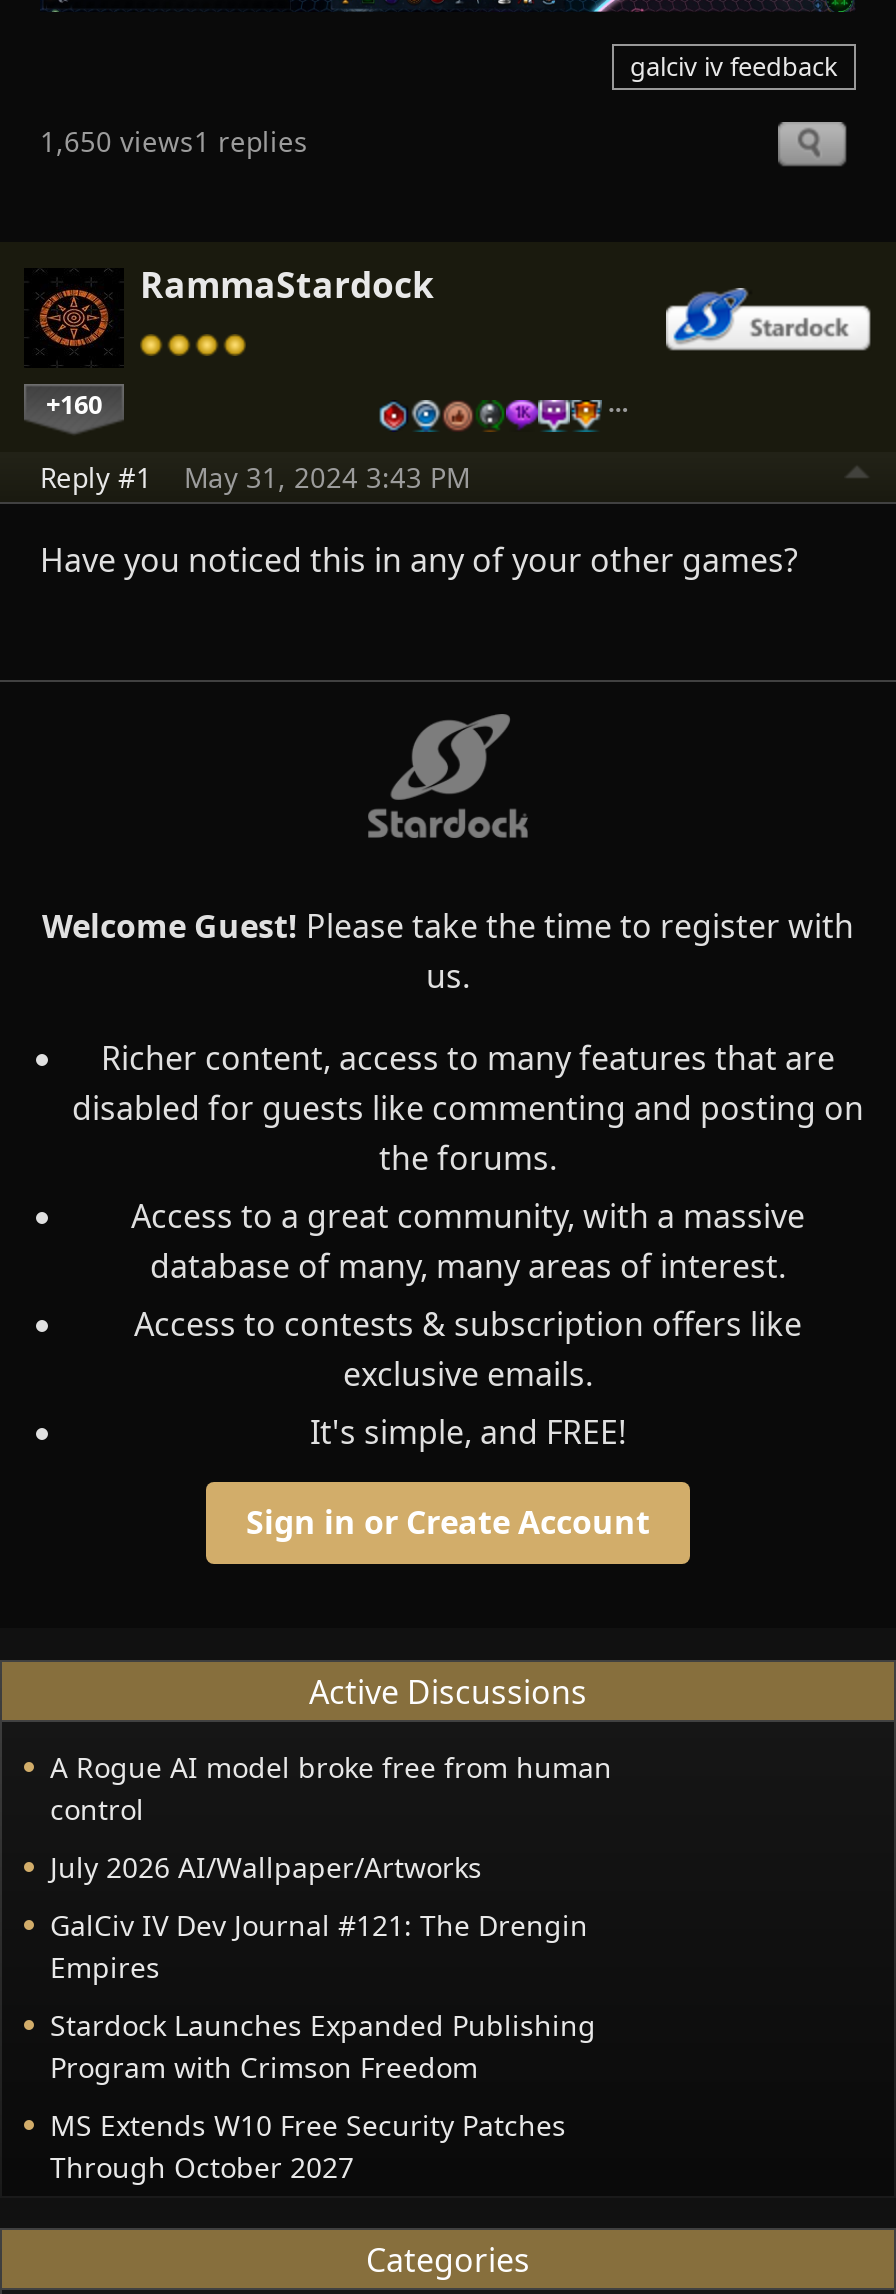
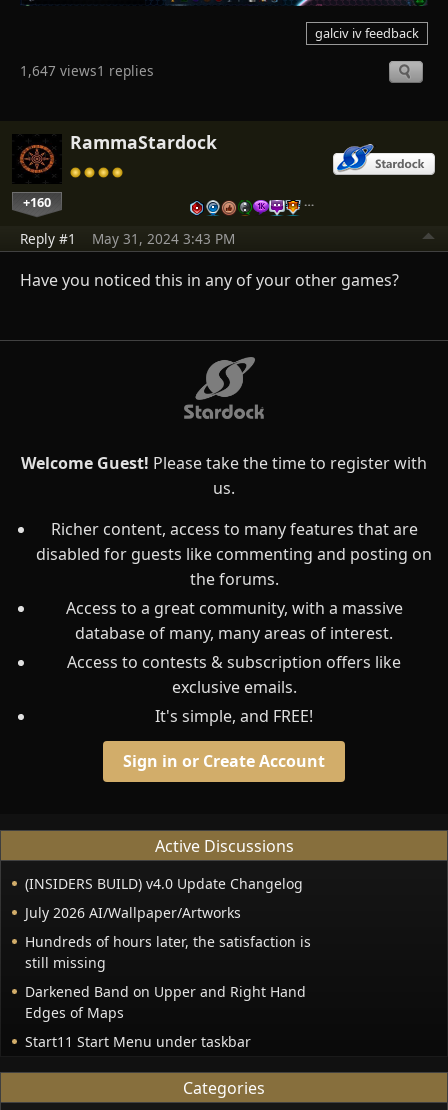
- 1,650 views1 replies
+ 1,647 views1 replies

- A Rogue AI model broke free from human
- control
+ (INSIDERS BUILD) v4.0 Update Changelog

- GalCiv IV Dev Journal #121: The Drengin
- Empires
+ Hundreds of hours later, the satisfaction is
+ still missing

- Stardock Launches Expanded Publishing
- Program with Crimson Freedom
+ Darkened Band on Upper and Right Hand
+ Edges of Maps

- MS Extends W10 Free Security Patches
- Through October 2027
+ Start11 Start Menu under taskbar
